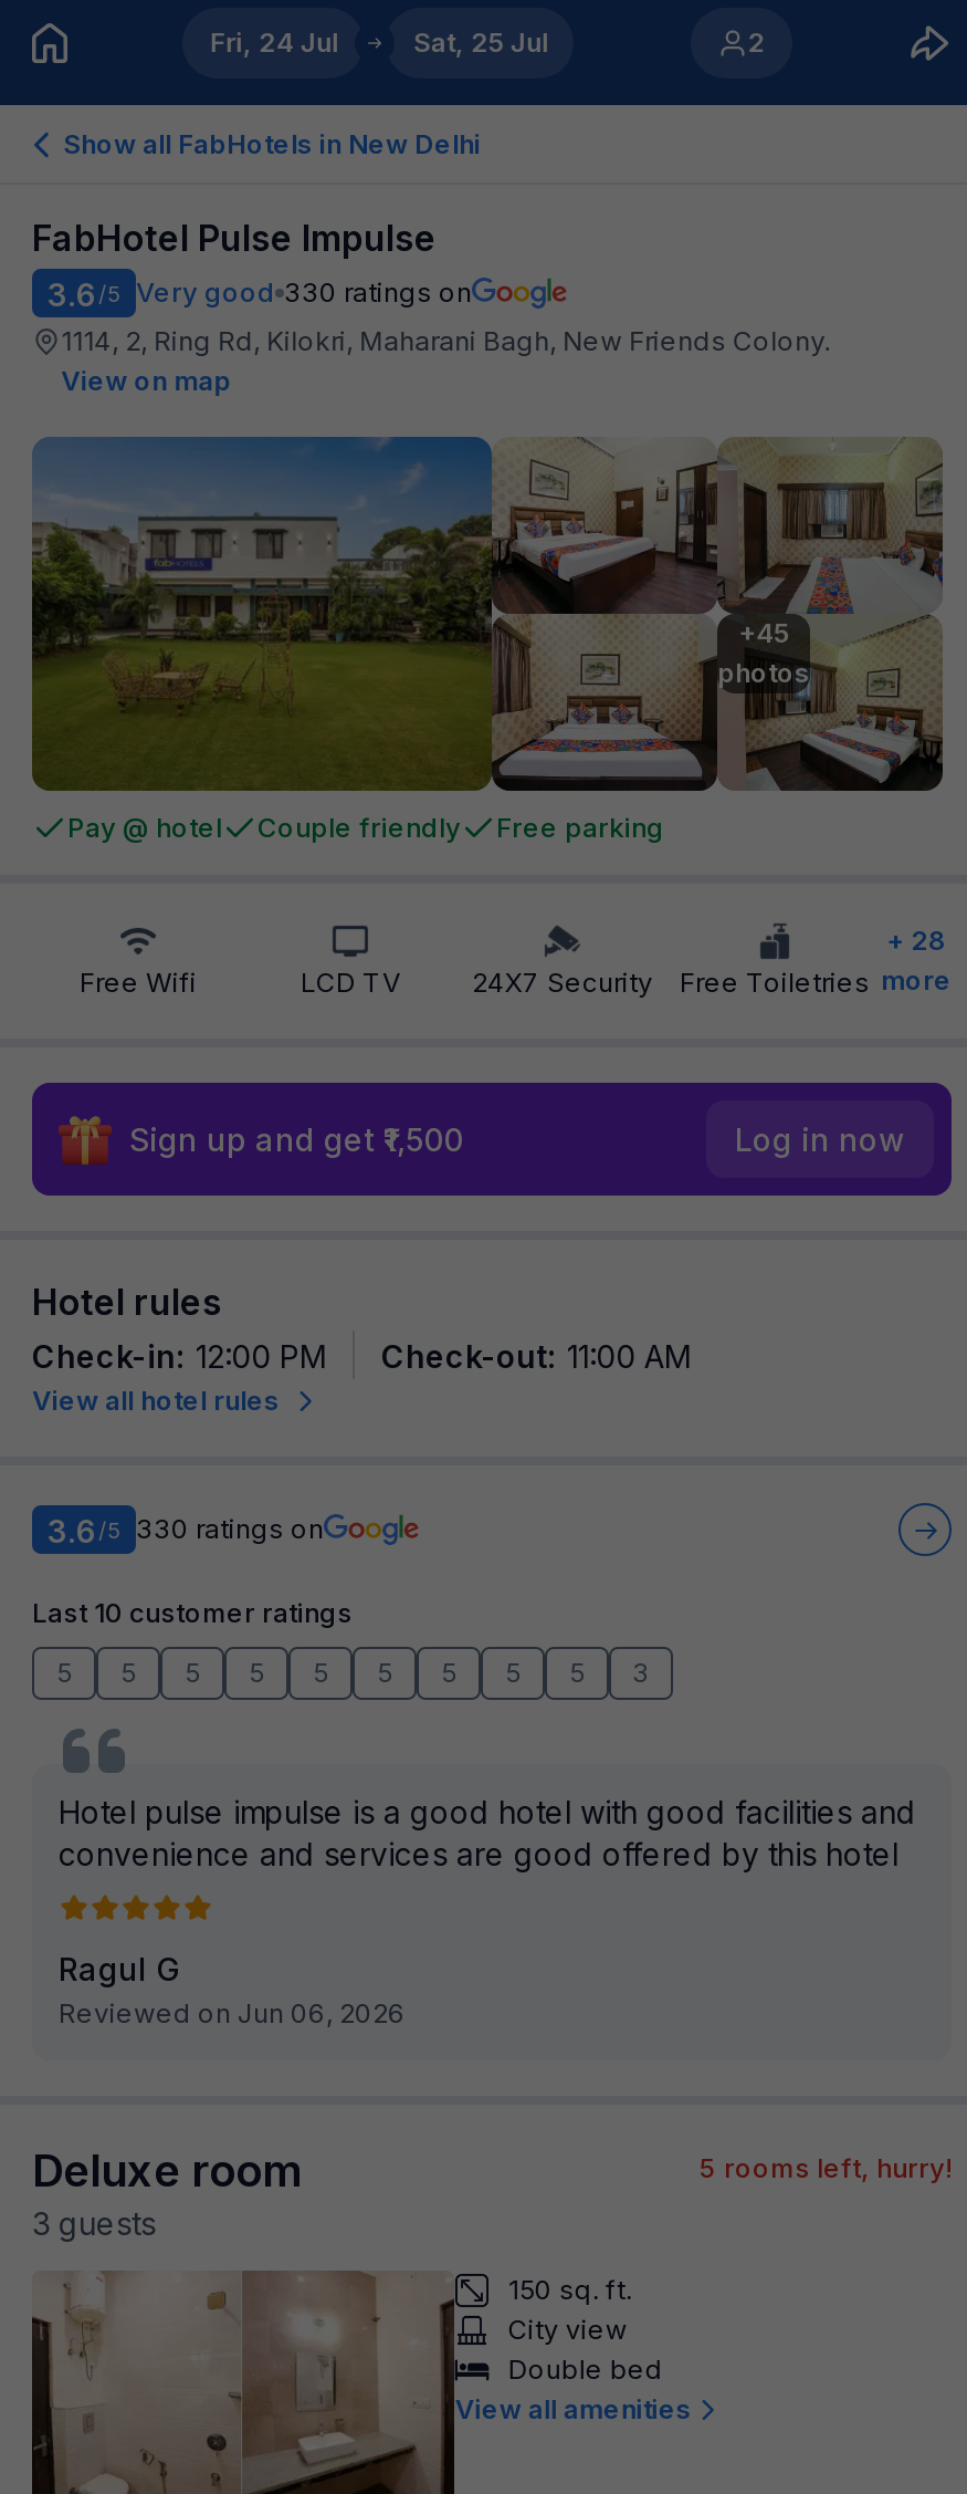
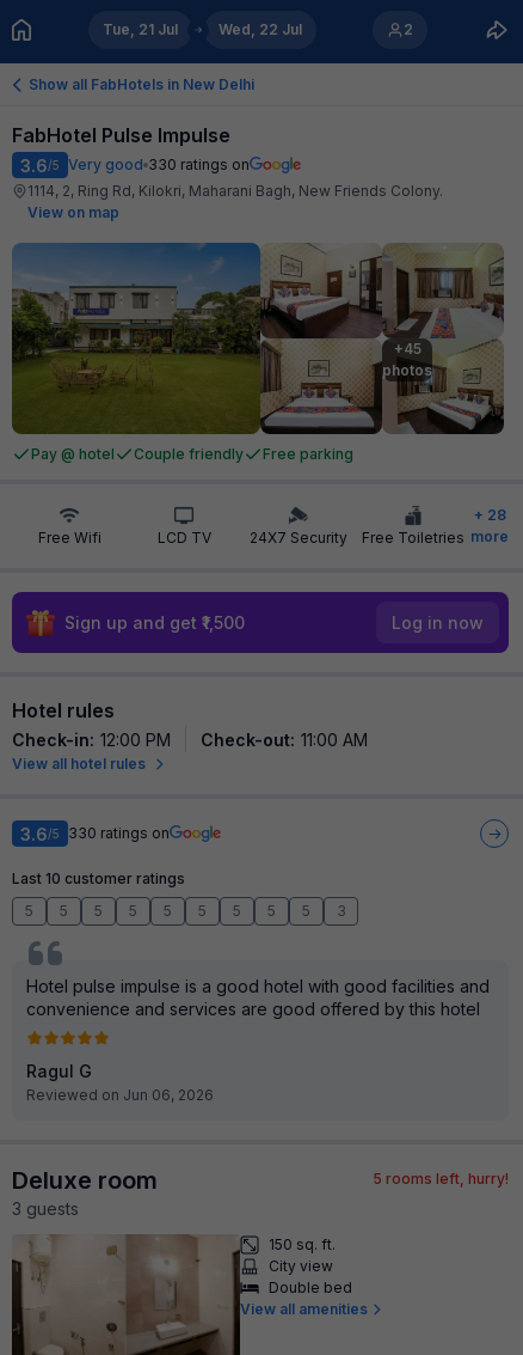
- Fri, 24 Jul
+ Tue, 21 Jul

- Sat, 25 Jul
+ Wed, 22 Jul
